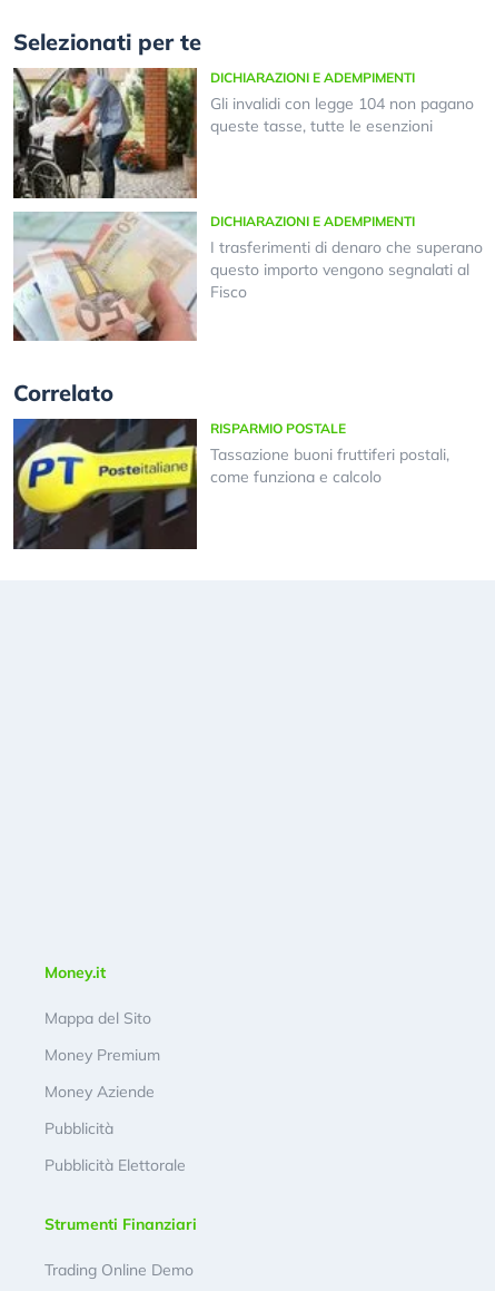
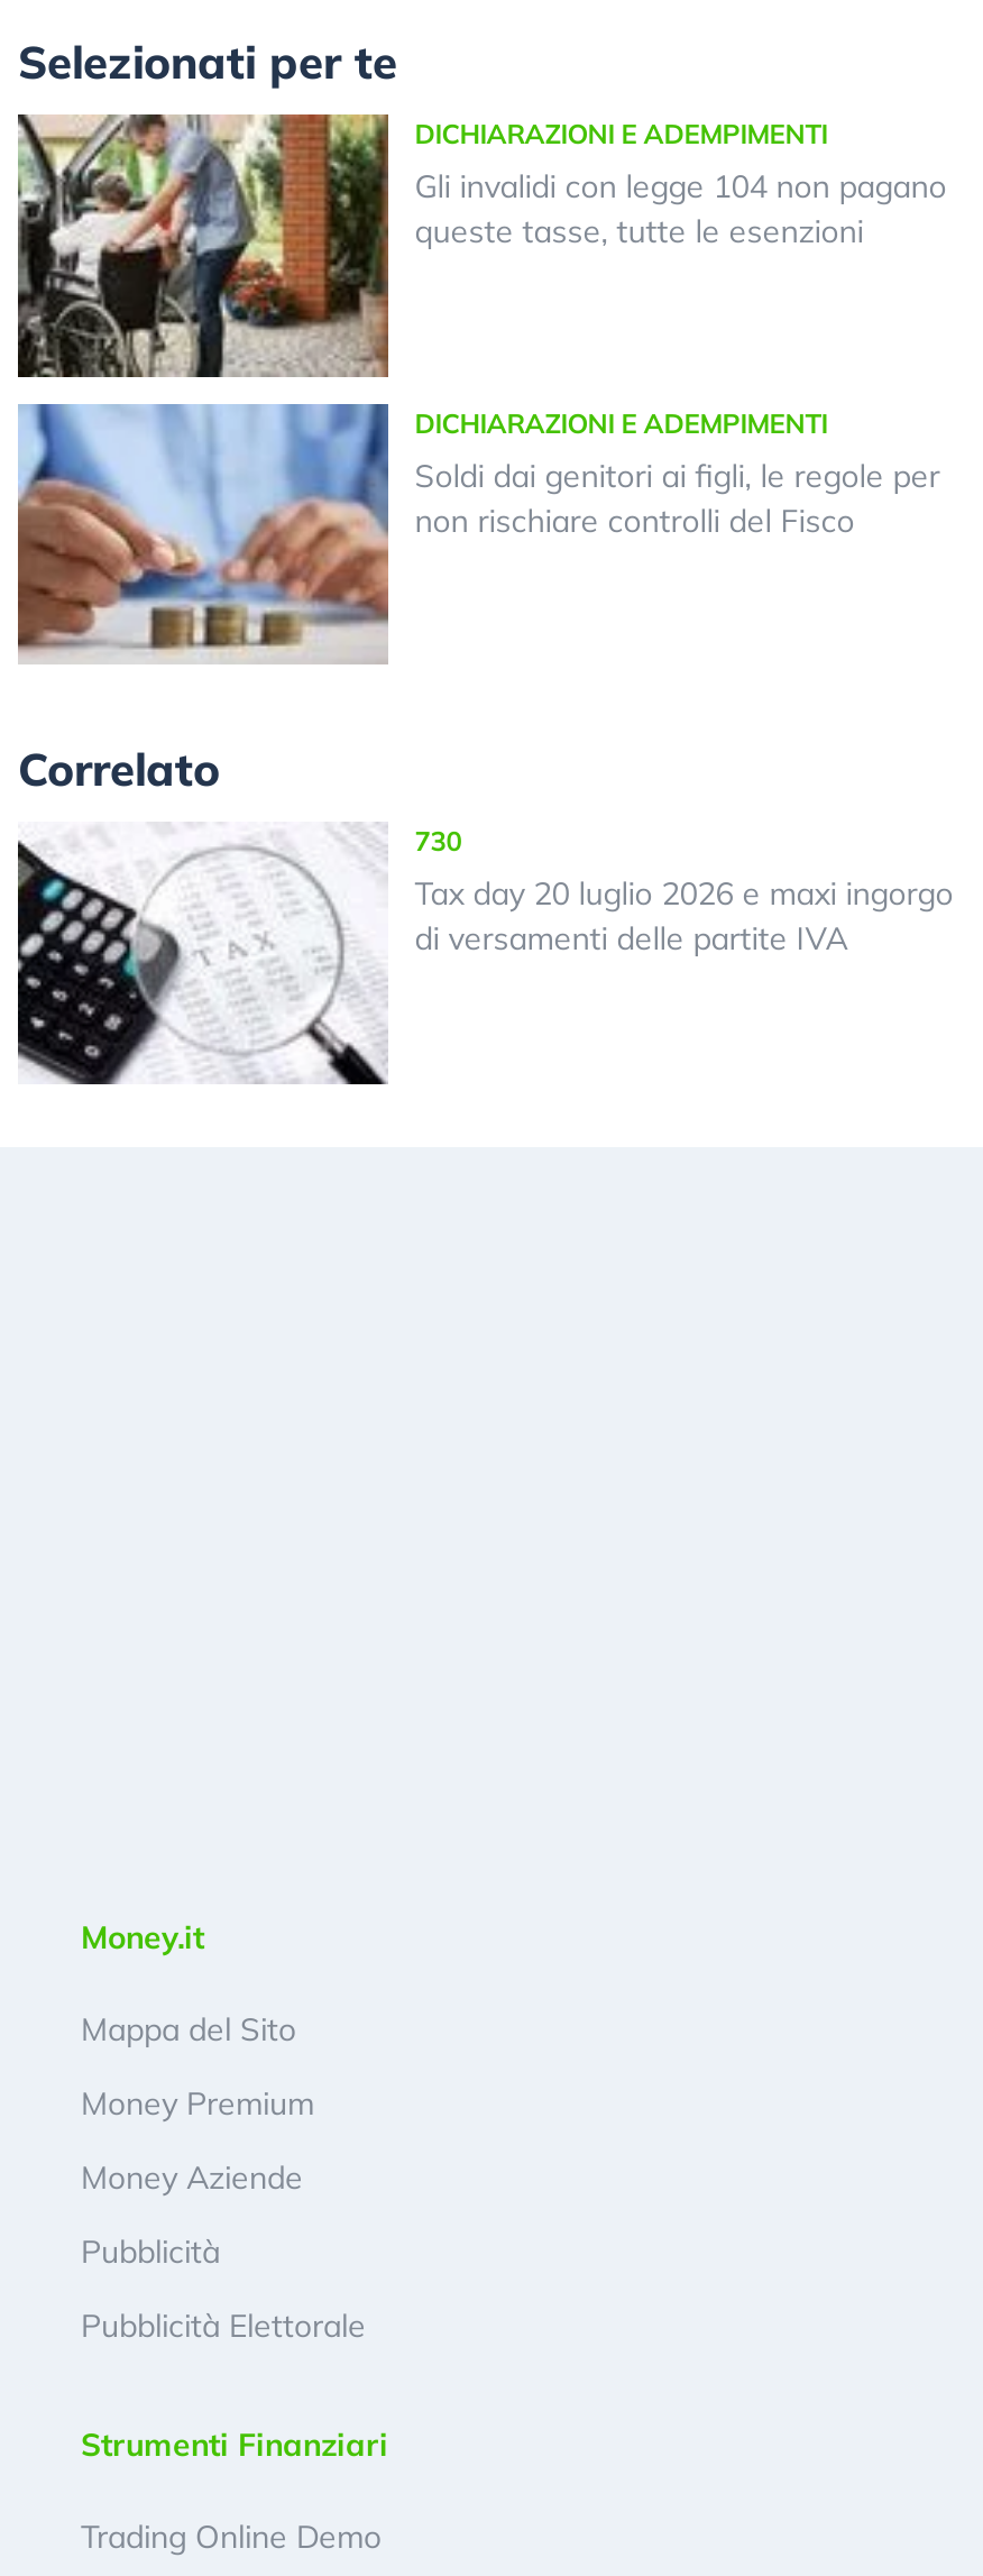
- [image]
- I trasferimenti di denaro che superano
- questo importo vengono segnalati al
- Fisco
+ [image]
+ Soldi dai genitori ai figli, le regole per
+ non rischiare controlli del Fisco

- [image]
- RISPARMIO POSTALE
- Tassazione buoni fruttiferi postali,
- come funziona e calcolo
+ [image]
+ 730
+ Tax day 20 luglio 2026 e maxi ingorgo
+ di versamenti delle partite IVA
